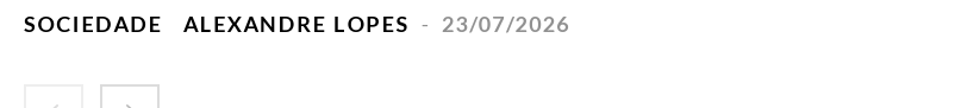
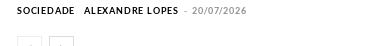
- ALEXANDRE LOPES - 23/07/2026
+ ALEXANDRE LOPES - 20/07/2026
